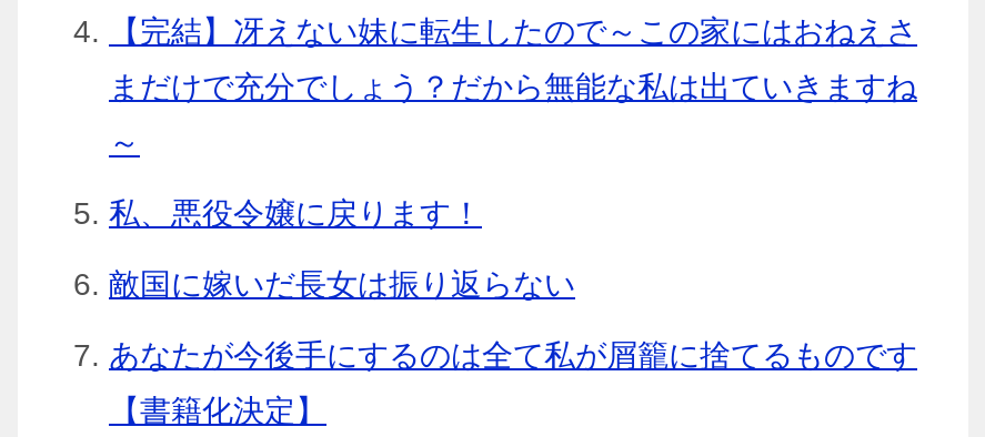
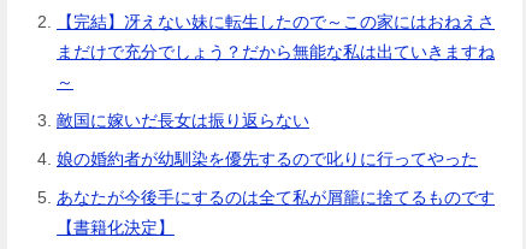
- 私、悪役令嬢に戻ります！

moved up: 敵国に嫁いだ長女は振り返らない

+ 娘の婚約者が幼馴染を優先するので叱りに行ってやった
